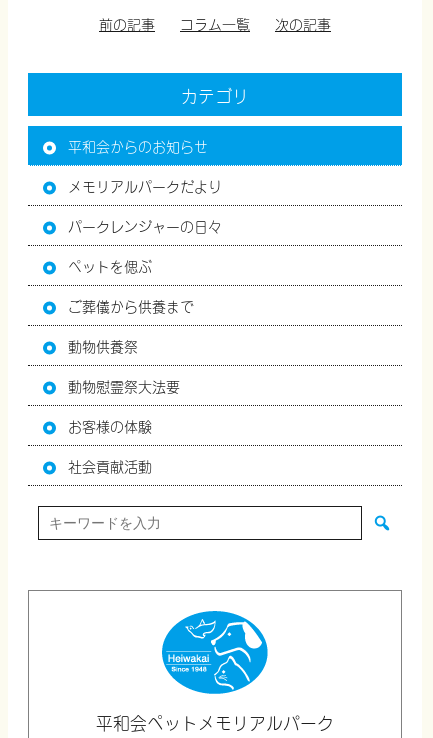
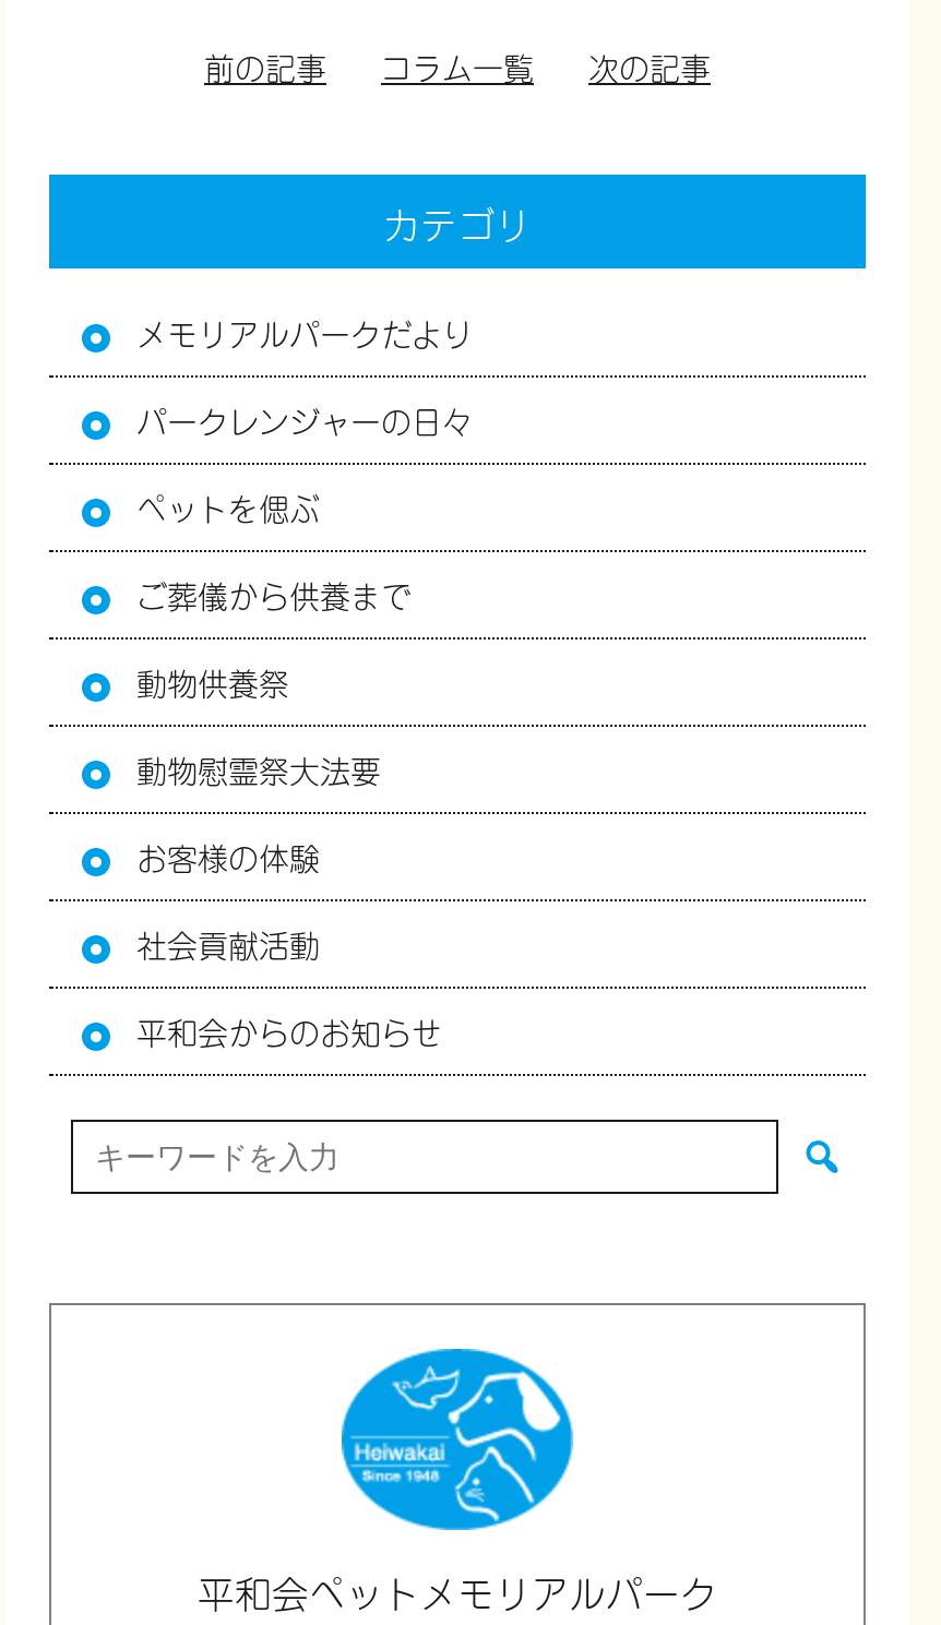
moved down: 平和会からのお知らせ

moved up: メモリアルパークだより | パークレンジャーの日々 | ペットを偲ぶ | ご葬儀から供養まで | 動物供養祭 | 動物慰霊祭大法要 | お客様の体験 | 社会貢献活動
